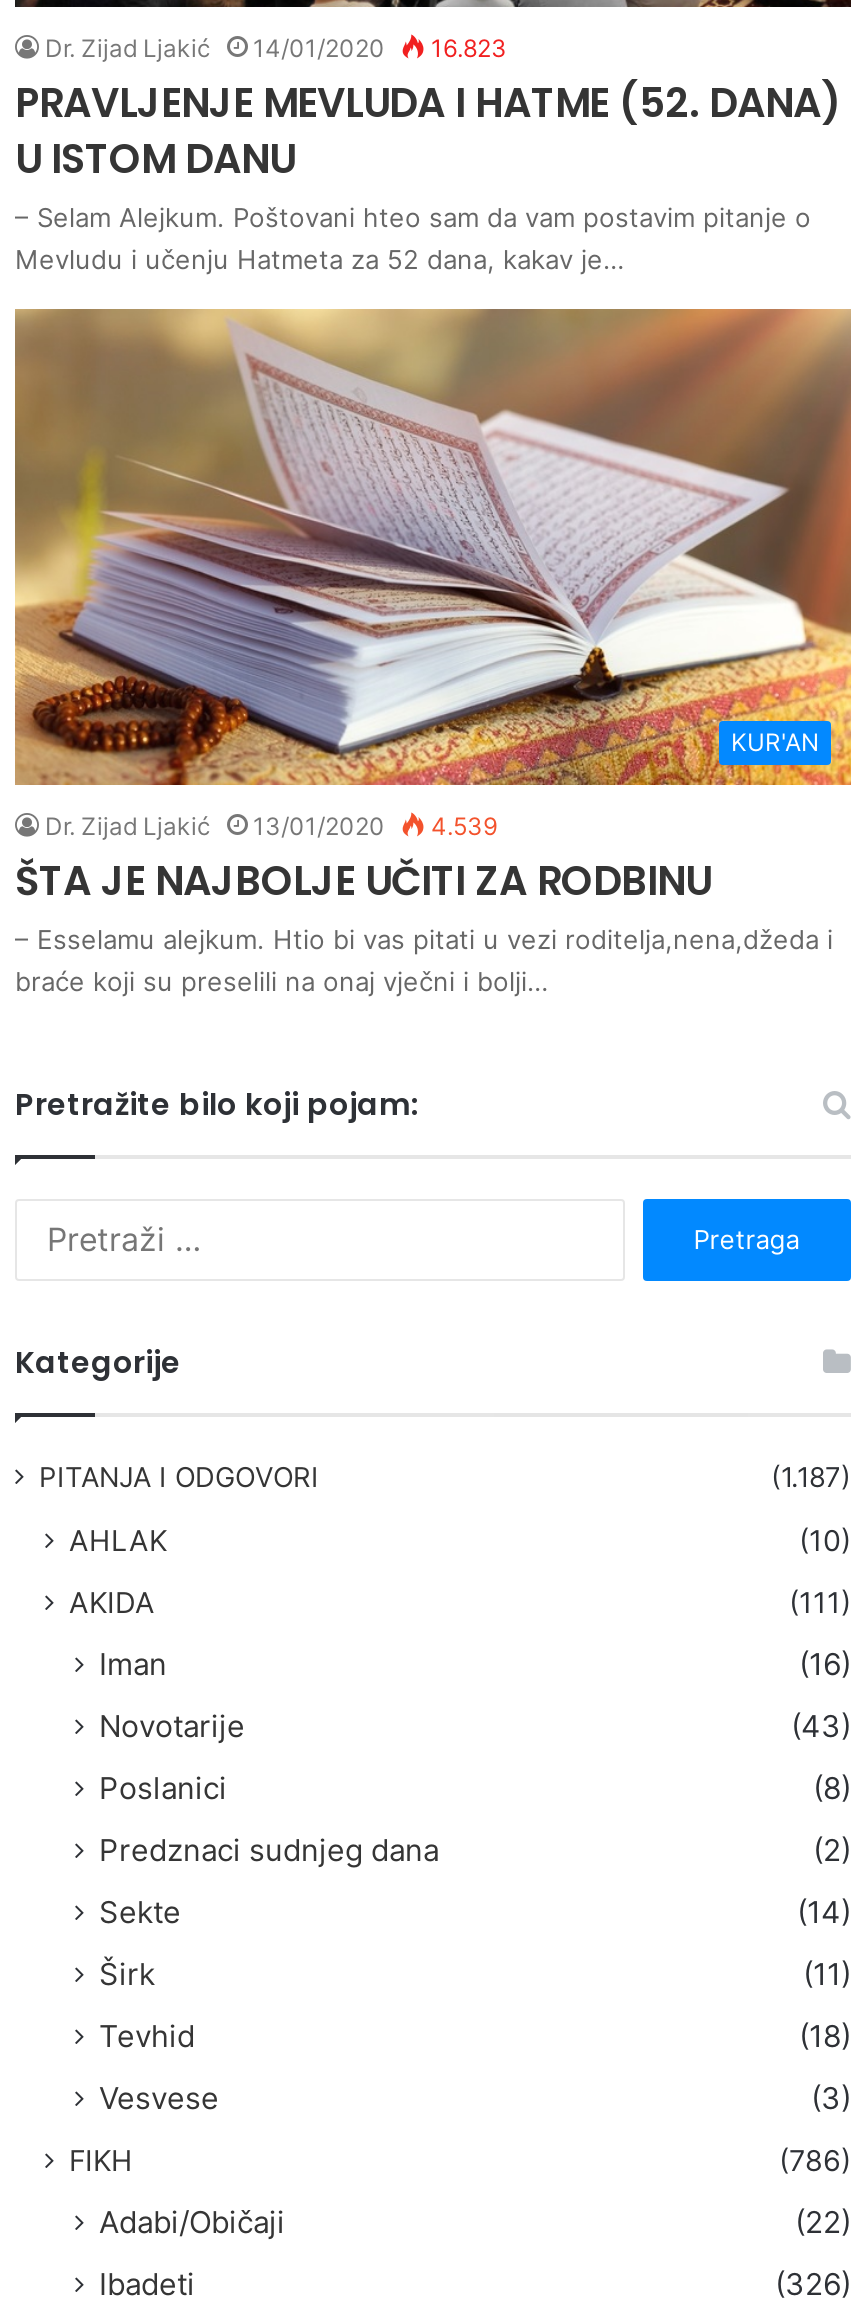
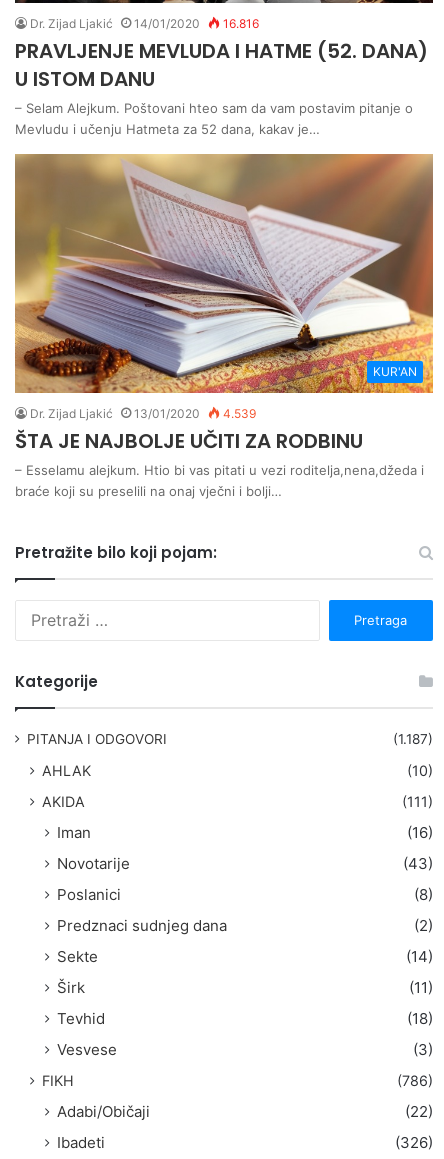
- Dr. Zijad Ljakić 14/01/2020 16.823
+ Dr. Zijad Ljakić 14/01/2020 16.816
